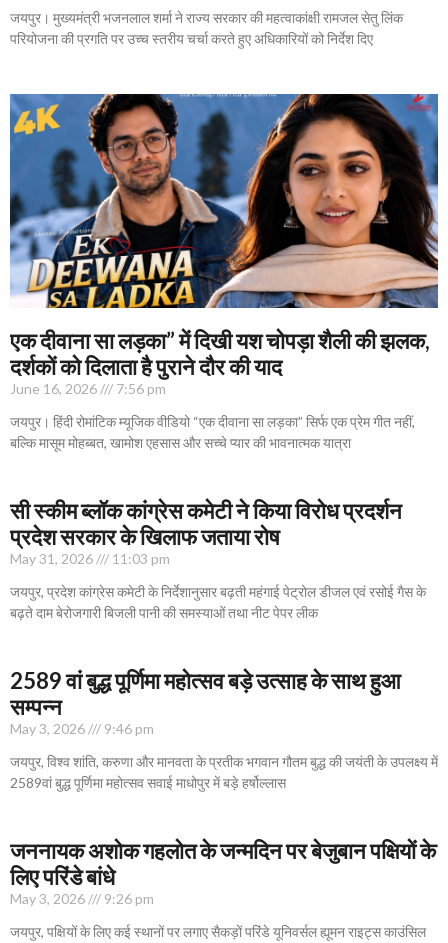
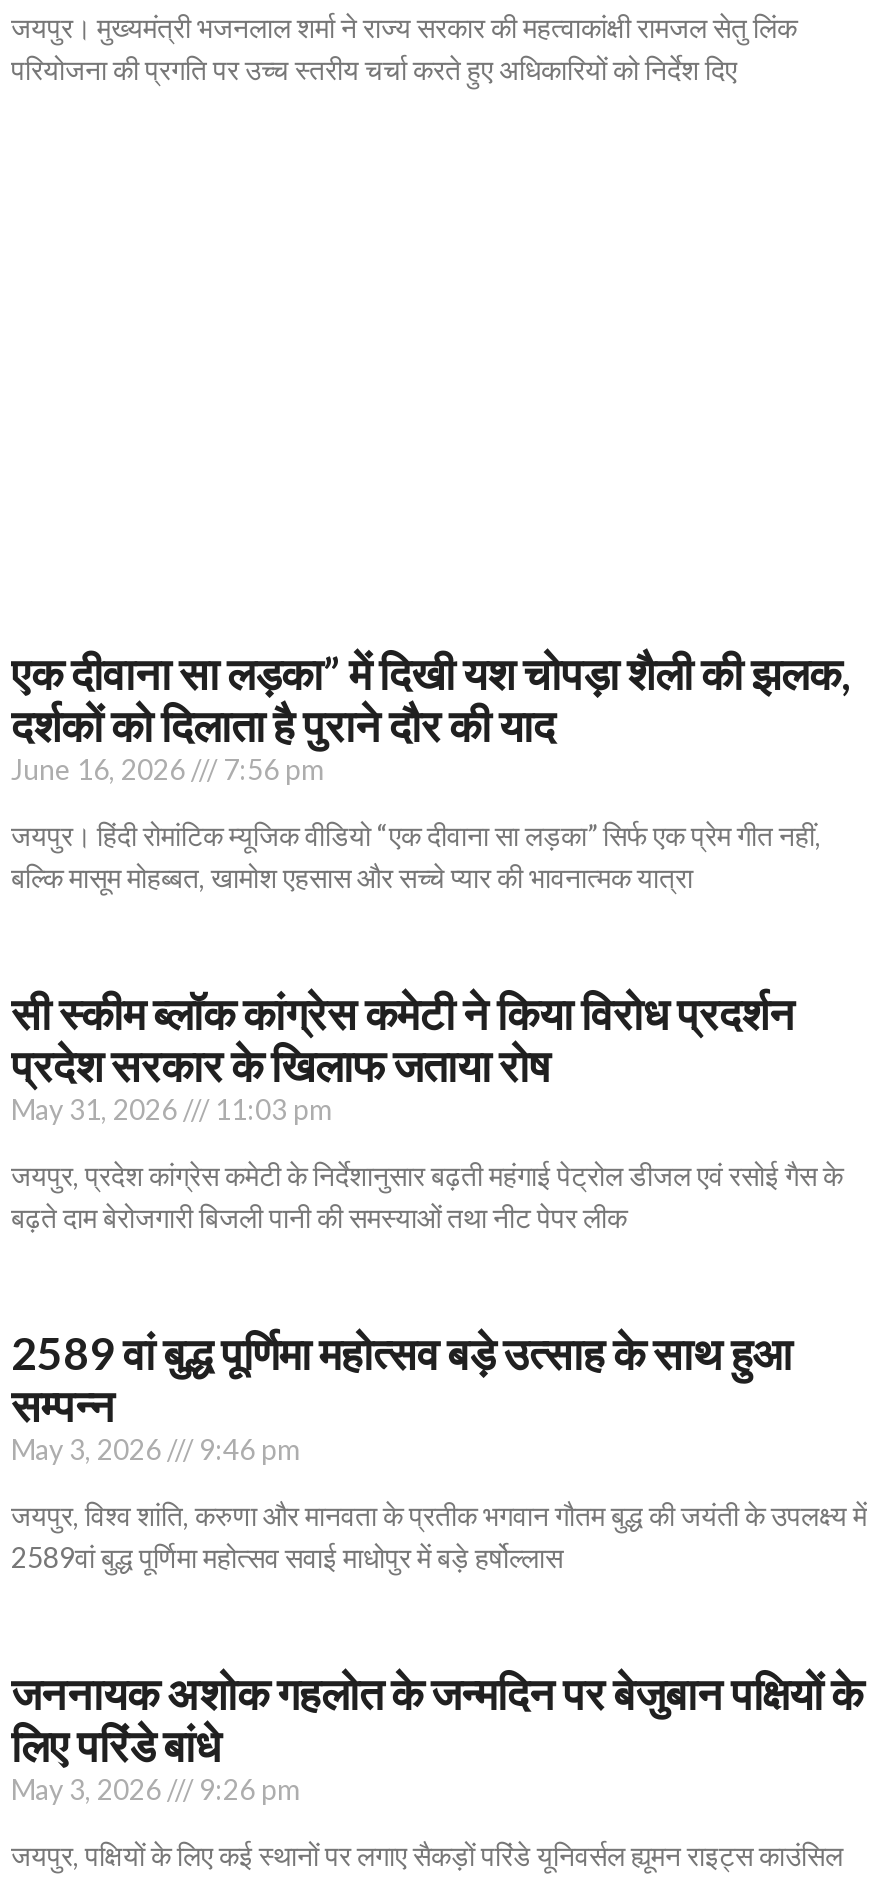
- [image]
